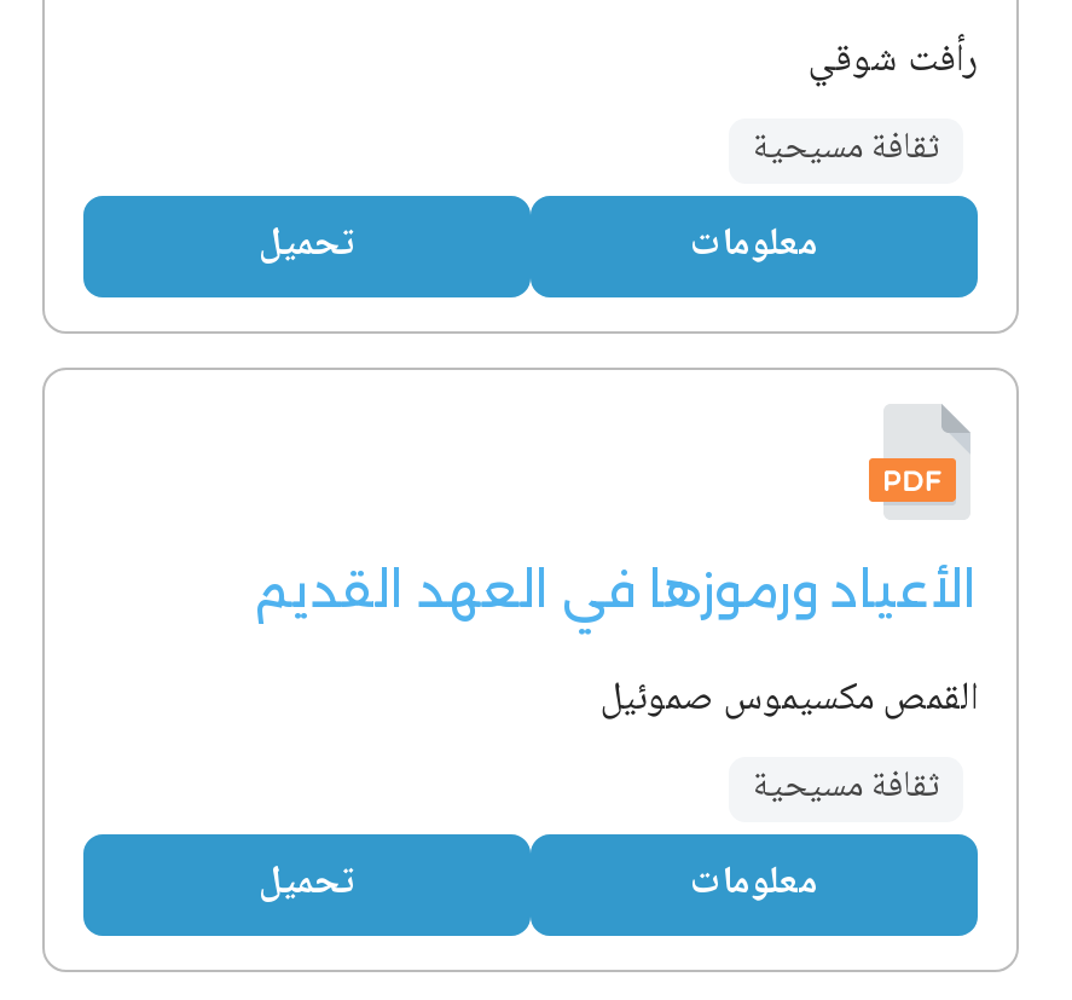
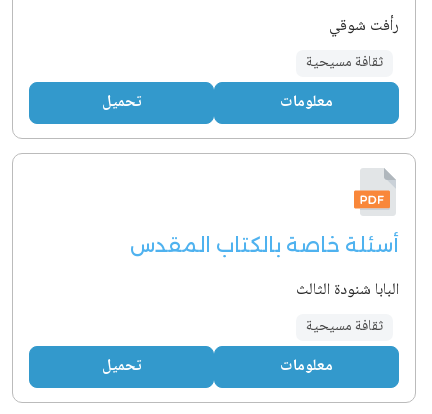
- الأعياد ورموزها في العهد القديم
+ أسئلة خاصة بالكتاب المقدس

- القمص مكسيموس صموئيل
+ البابا شنودة الثالث
